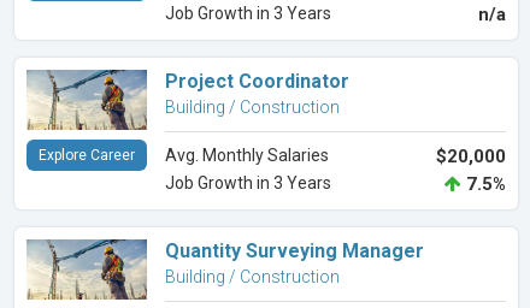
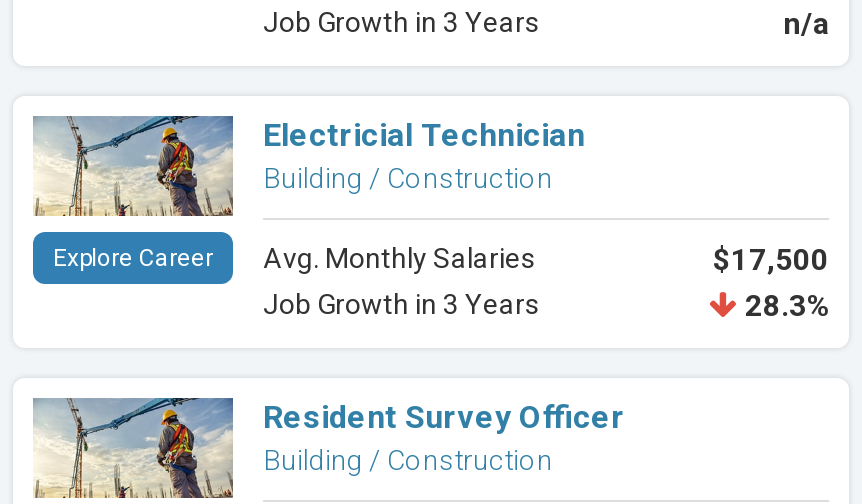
- Project Coordinator
+ Electricial Technician

- $20,000
+ $17,500

- 7.5%
+ 28.3%

- Quantity Surveying Manager
+ Resident Survey Officer
